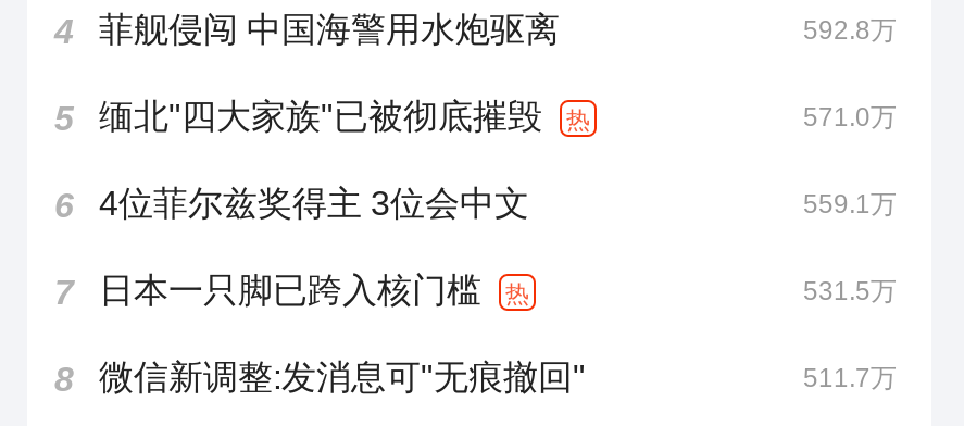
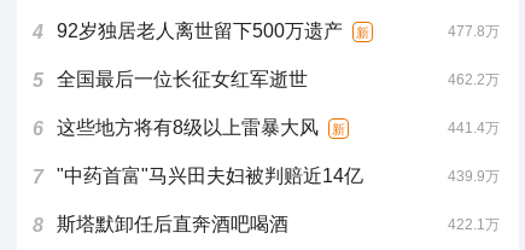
- 菲舰侵闯 中国海警用水炮驱离
- 592.8万
+ 92岁独居老人离世留下500万遗产
+ 新
+ 477.8万

- 缅北"四大家族"已被彻底摧毁
- 热
- 571.0万
+ 全国最后一位长征女红军逝世
+ 462.2万

- 4位菲尔兹奖得主 3位会中文
- 559.1万
+ 这些地方将有8级以上雷暴大风
+ 新
+ 441.4万

- 日本一只脚已跨入核门槛
- 热
- 531.5万
+ "中药首富"马兴田夫妇被判赔近14亿
+ 439.9万

- 微信新调整:发消息可"无痕撤回"
- 511.7万
+ 斯塔默卸任后直奔酒吧喝酒
+ 422.1万
